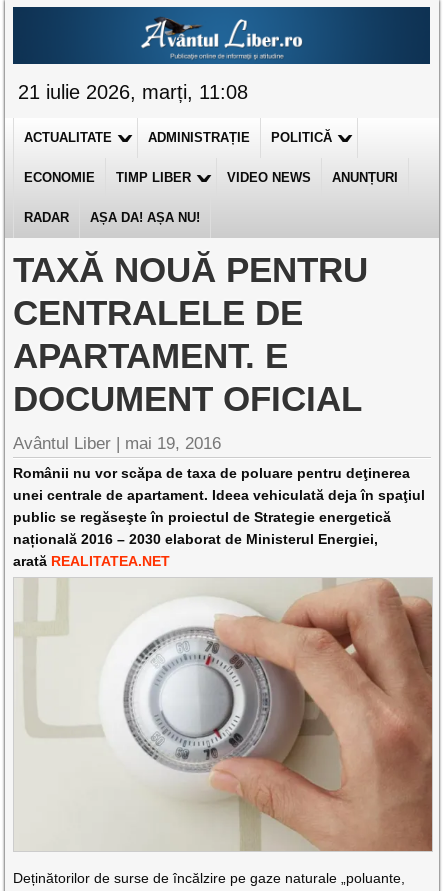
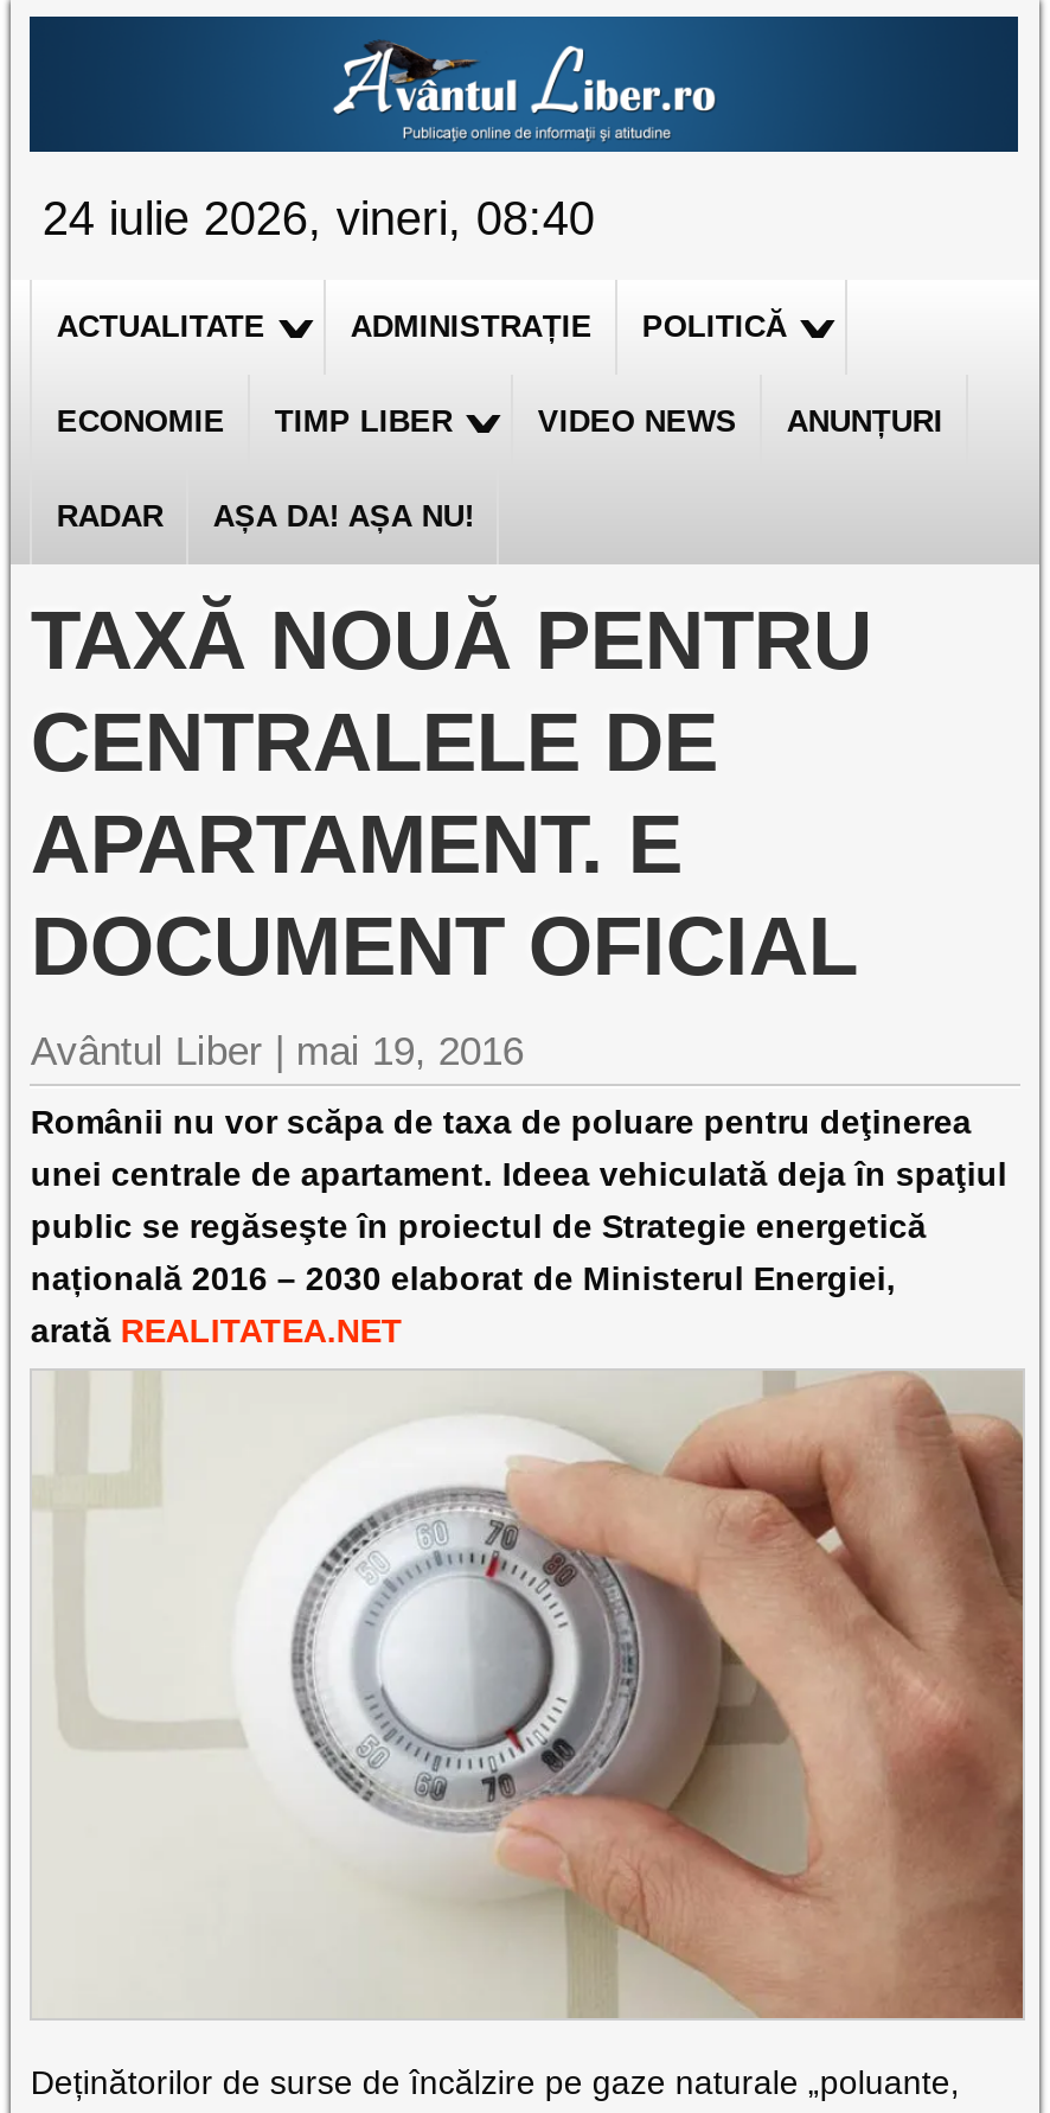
- 21 iulie 2026, marți, 11:08
+ 24 iulie 2026, vineri, 08:40
